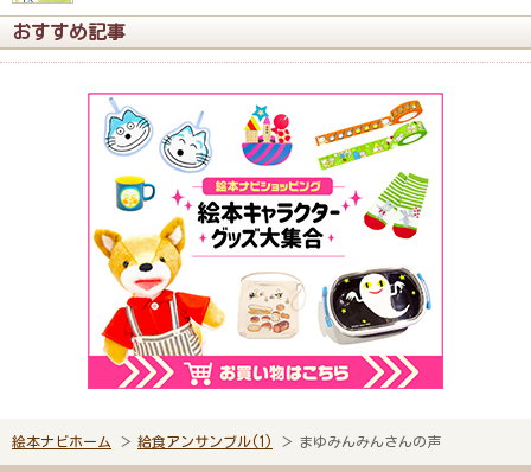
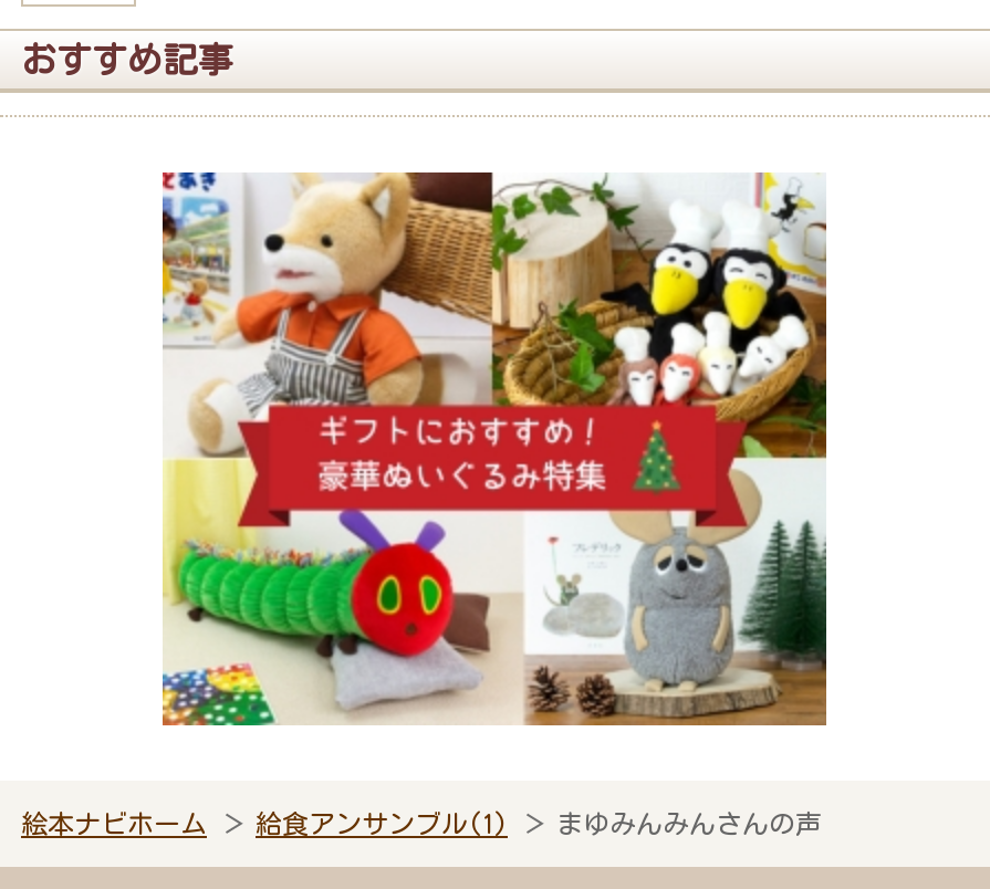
- [image]
+ [image]
